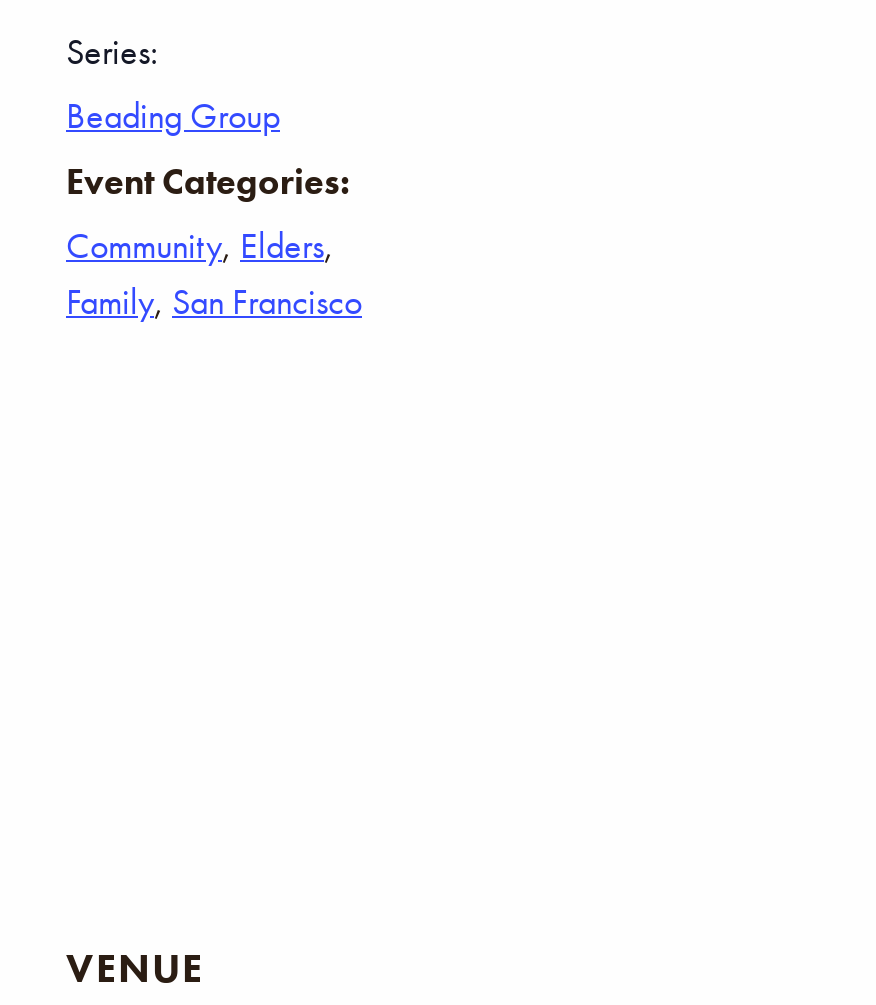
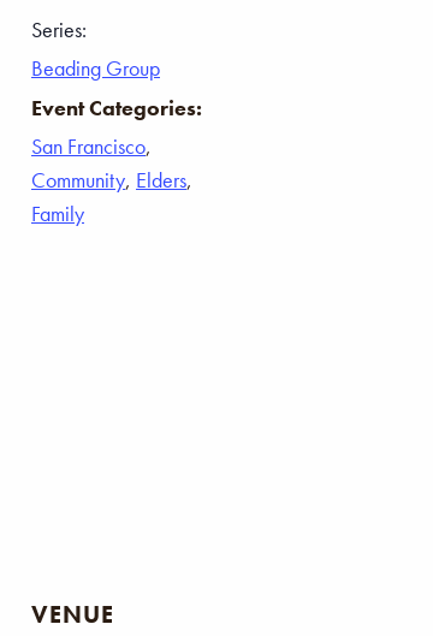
+ San Francisco,

- Family, San Francisco
+ Family
